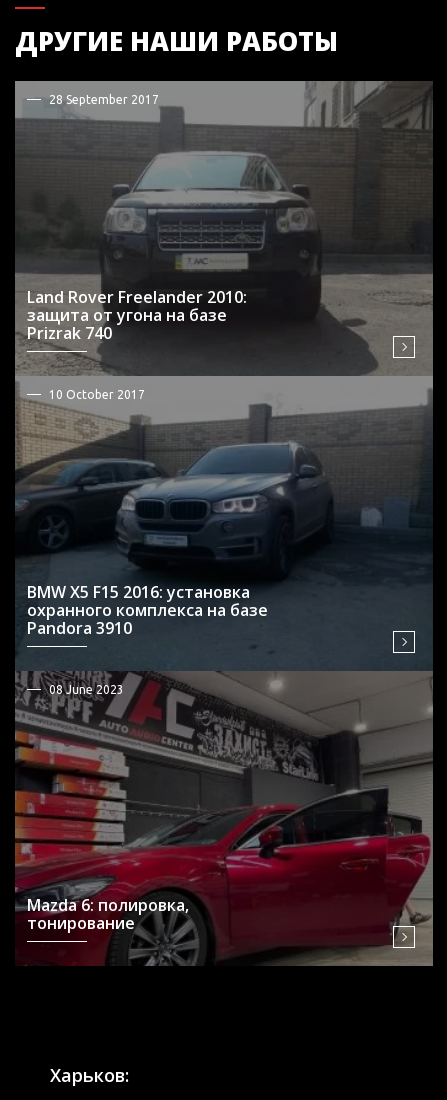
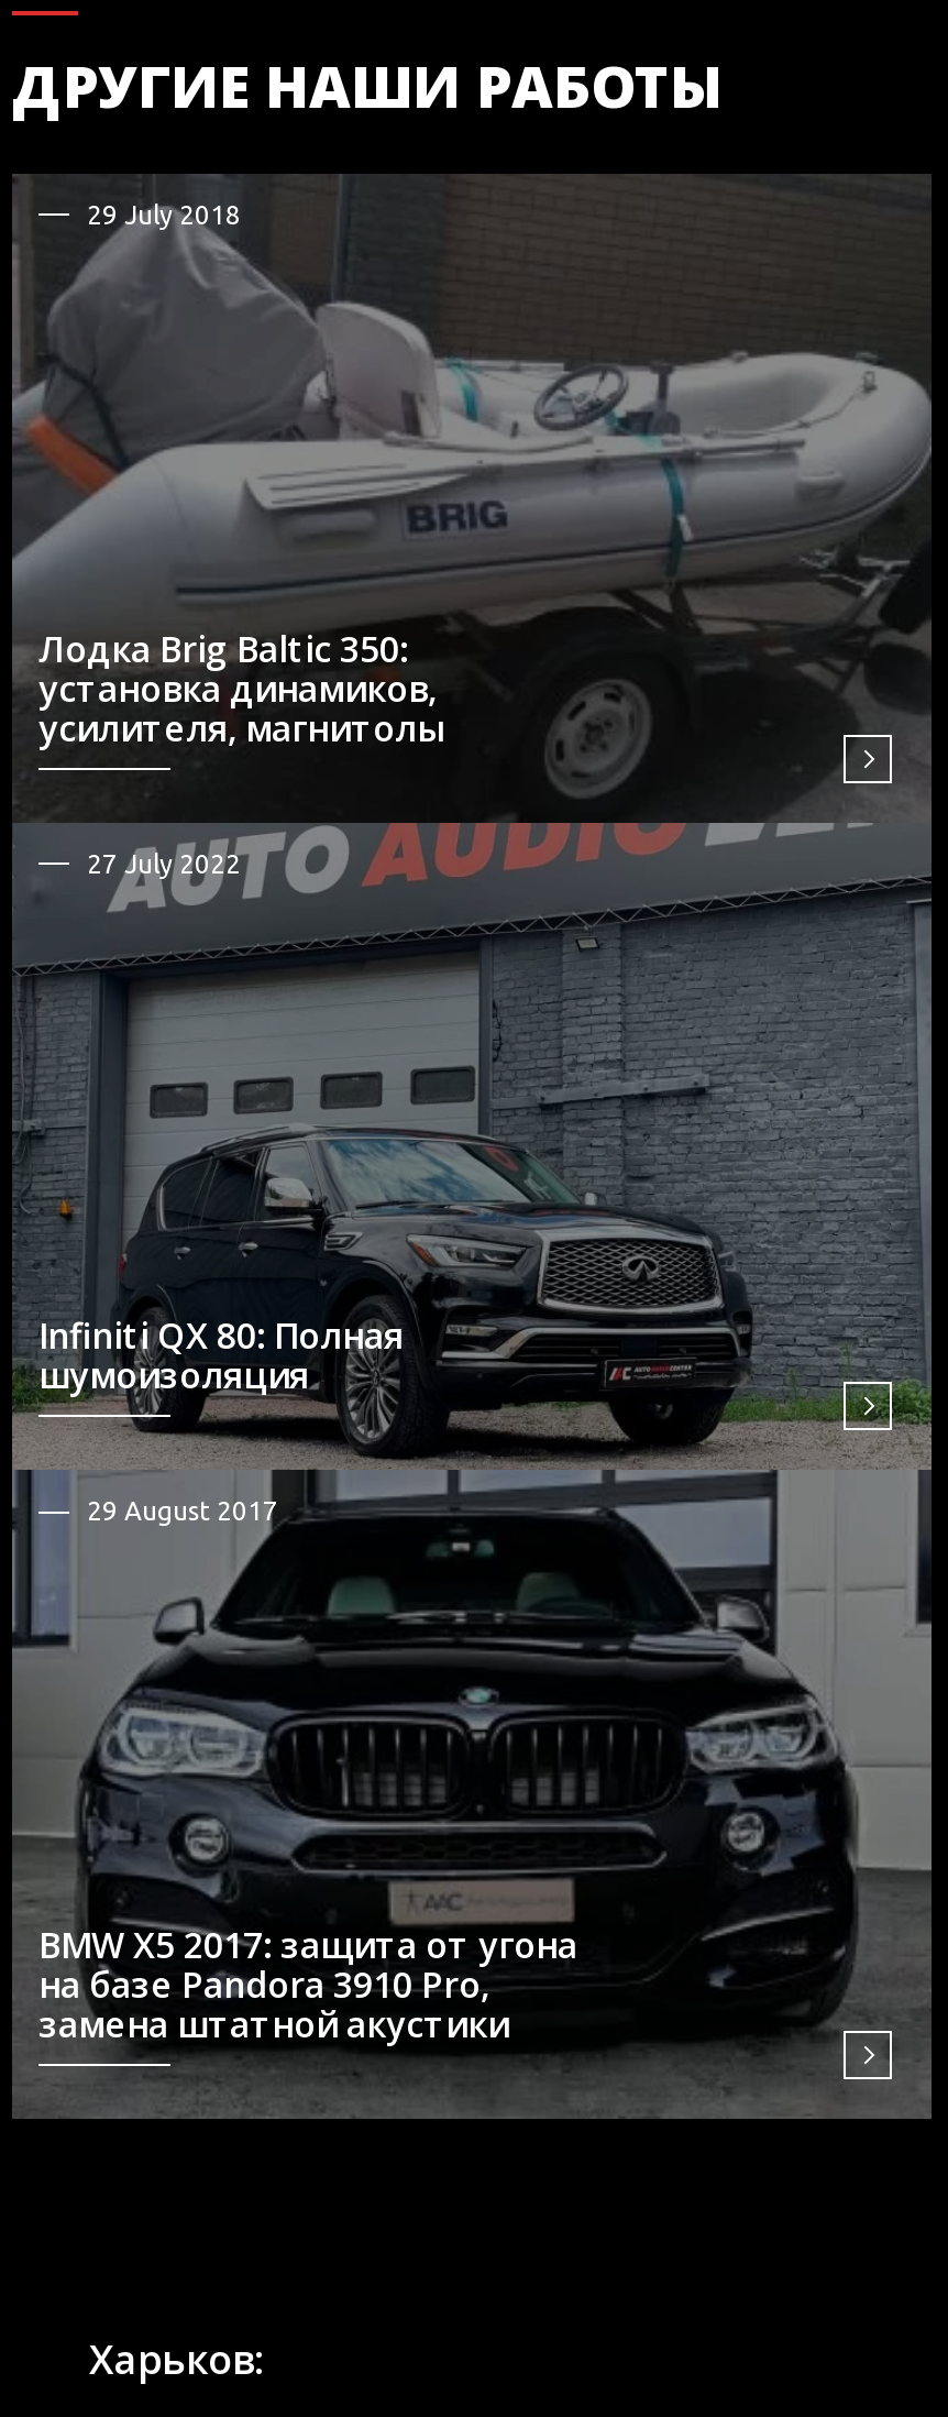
- [image]
- 28 September 2017
+ [image]
+ 29 July 2018

- Land Rover Freelander 2010:
- защита от угона на базе
- Prizrak 740
+ Лодка Brig Baltic 350:
+ установка динамиков,
+ усилителя, магнитолы

- 10 October 2017
+ 27 July 2022

- BMW X5 F15 2016: установка
- охранного комплекса на базе
- Pandora 3910
+ Infiniti QX 80: Полная
+ шумоизоляция

- 08 June 2023
+ 29 August 2017

- Mazda 6: полировка,
- тонирование
+ BMW X5 2017: защита от угона
+ на базе Pandora 3910 Pro,
+ замена штатной акустики
